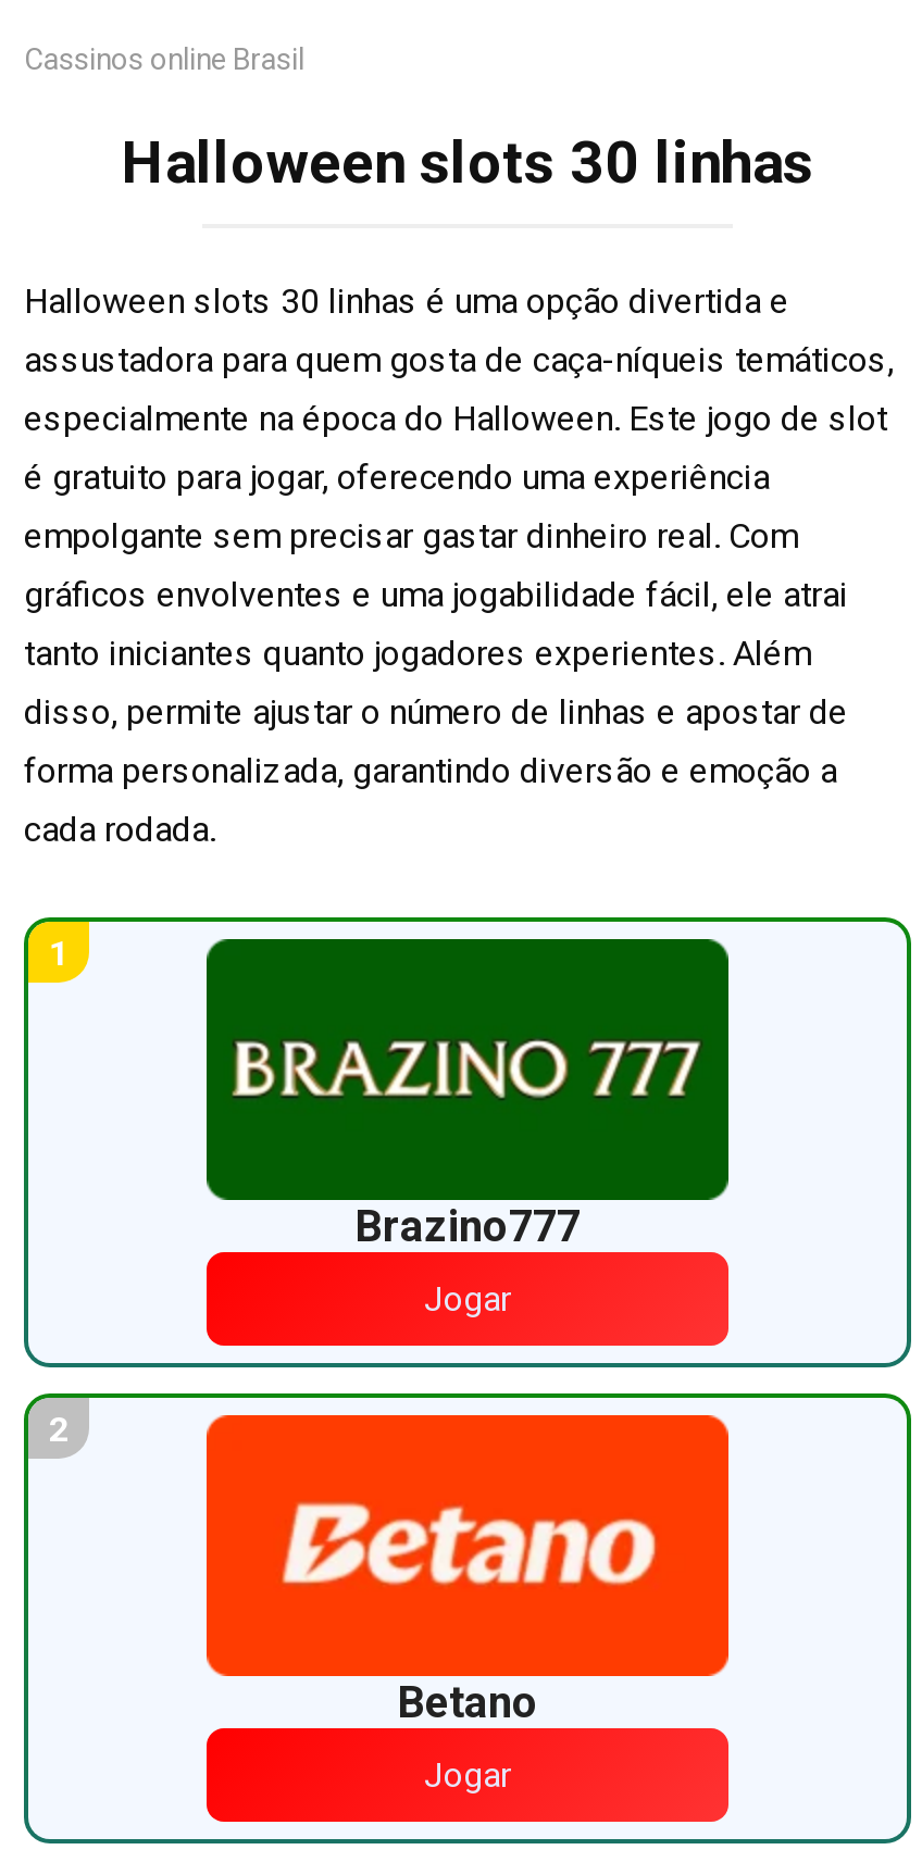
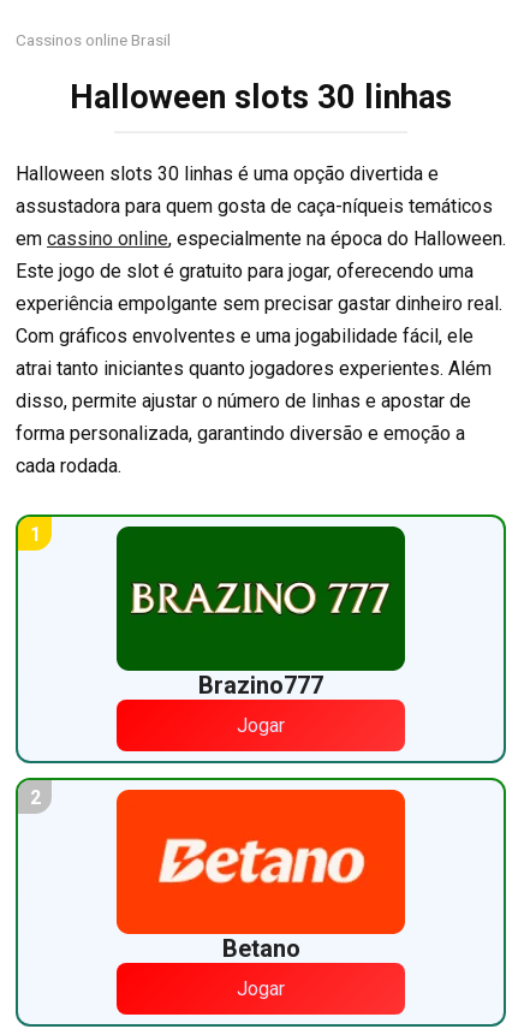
- assustadora para quem gosta de caça-níqueis temáticos,
- especialmente na época do Halloween. Este jogo de slot
- é gratuito para jogar, oferecendo uma experiência
- empolgante sem precisar gastar dinheiro real. Com
- gráficos envolventes e uma jogabilidade fácil, ele atrai
- tanto iniciantes quanto jogadores experientes. Além
+ assustadora para quem gosta de caça-níqueis temáticos
+ em cassino online, especialmente na época do Halloween.
+ Este jogo de slot é gratuito para jogar, oferecendo uma
+ experiência empolgante sem precisar gastar dinheiro real.
+ Com gráficos envolventes e uma jogabilidade fácil, ele
+ atrai tanto iniciantes quanto jogadores experientes. Além
